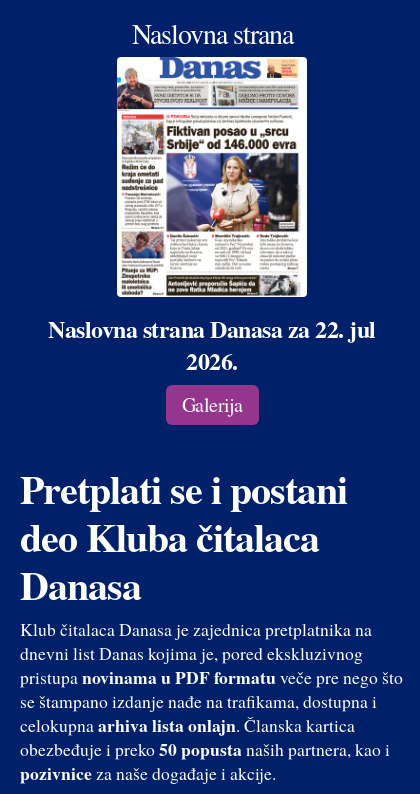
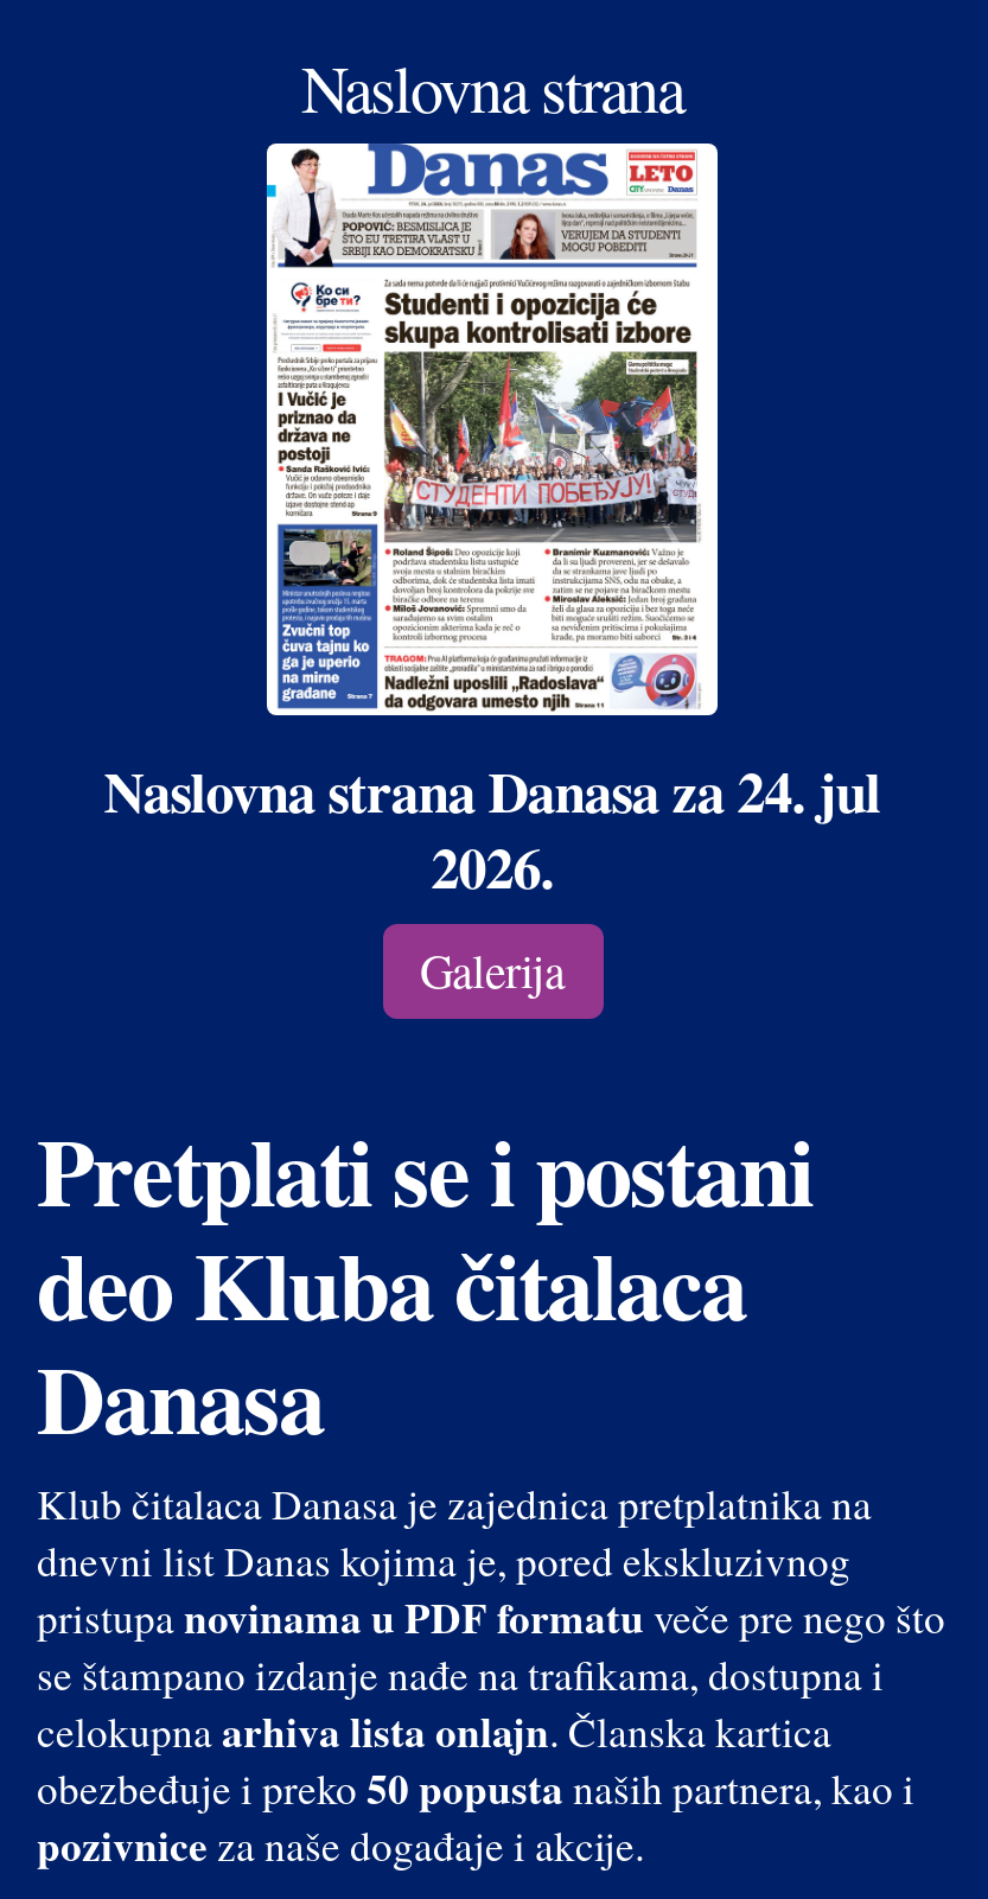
- [image]
- Naslovna strana Danasa za 22. jul
+ [image]
+ Naslovna strana Danasa za 24. jul
